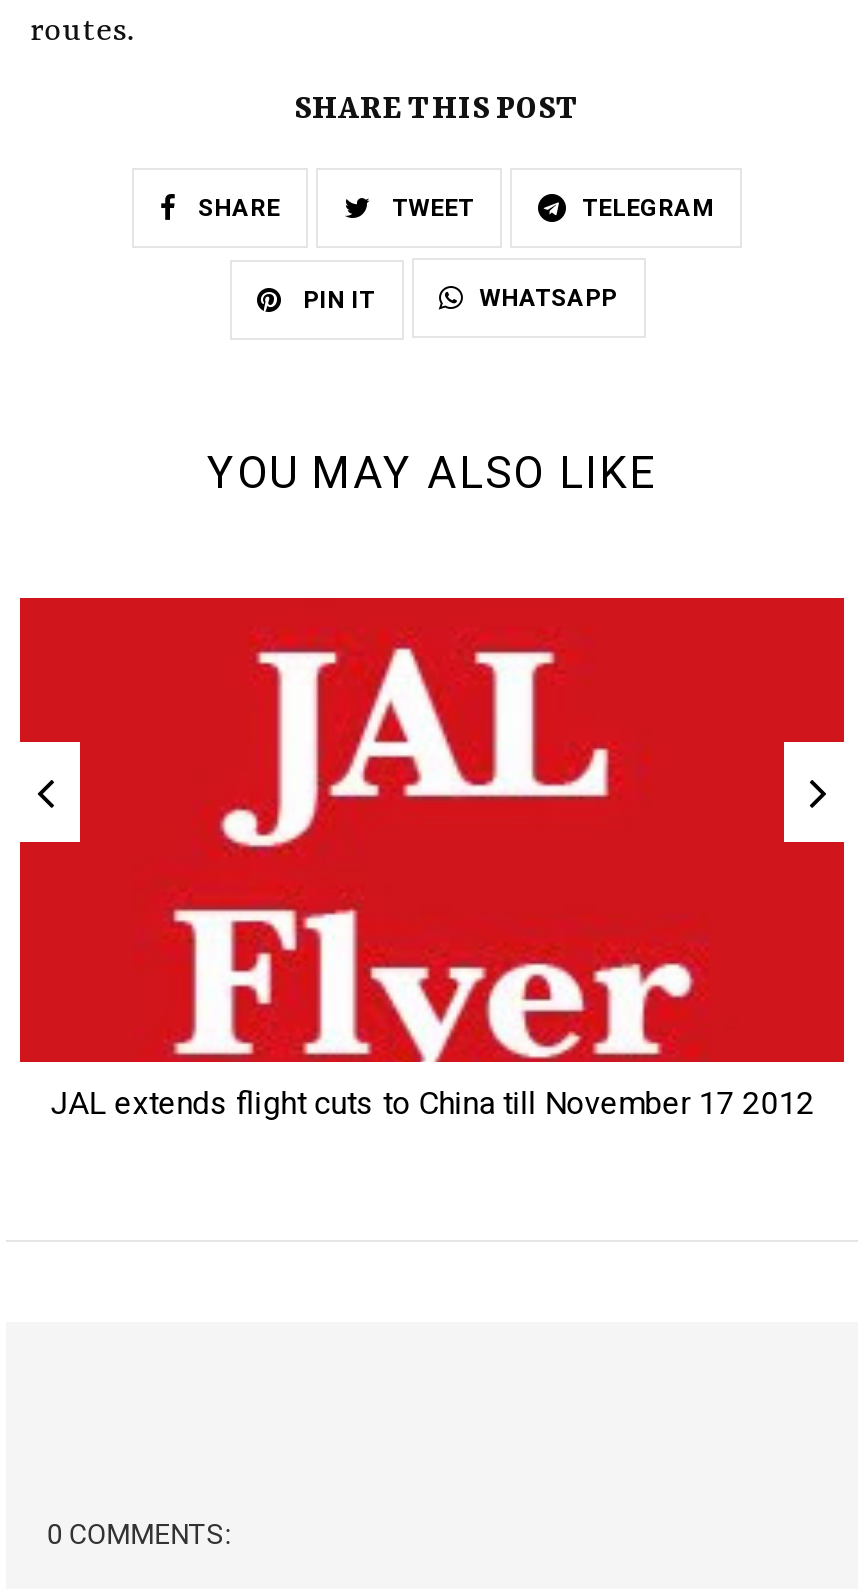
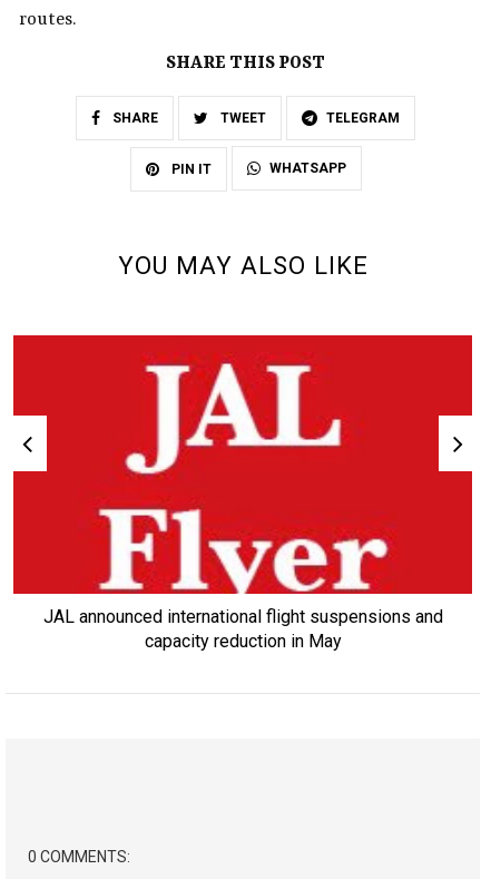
- JAL extends flight cuts to China till November 17 2012
+ JAL announced international flight suspensions and
+ capacity reduction in May
